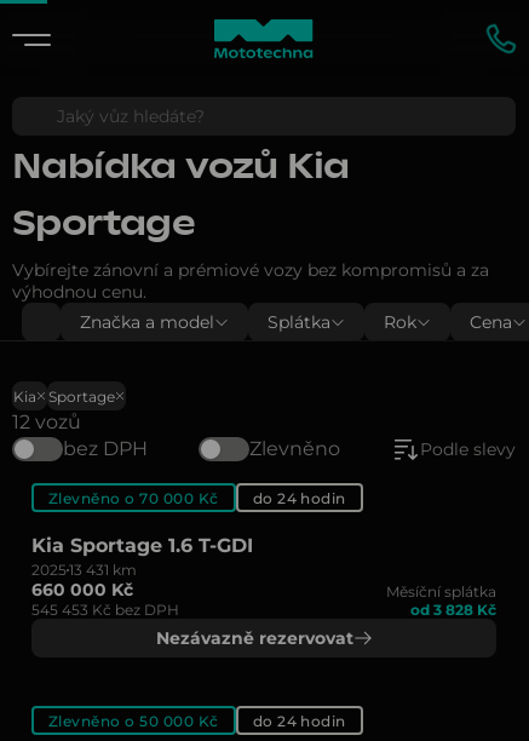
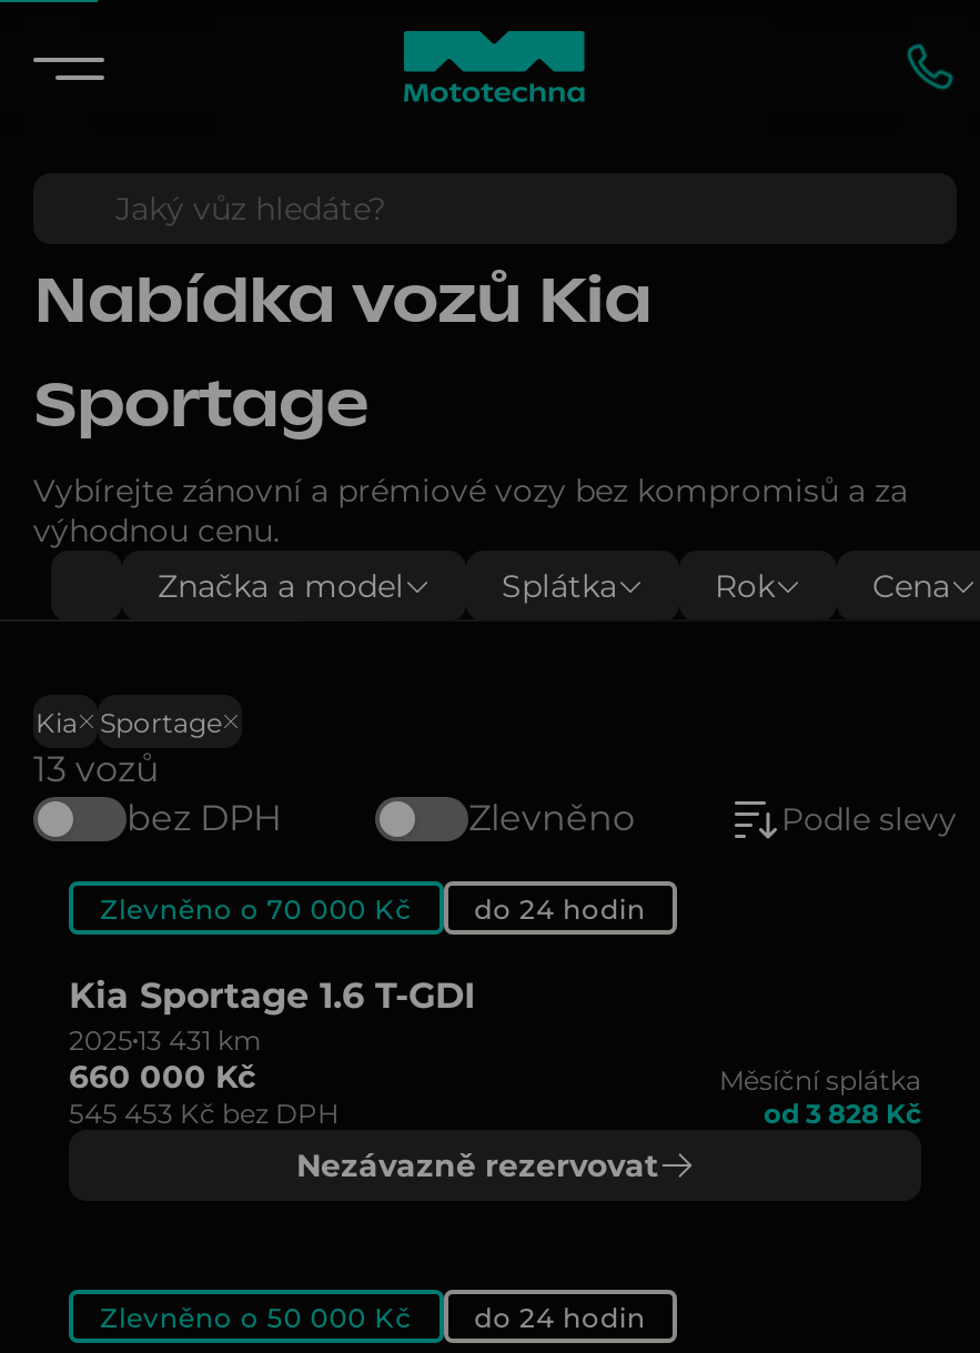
- 12 vozů
+ 13 vozů
